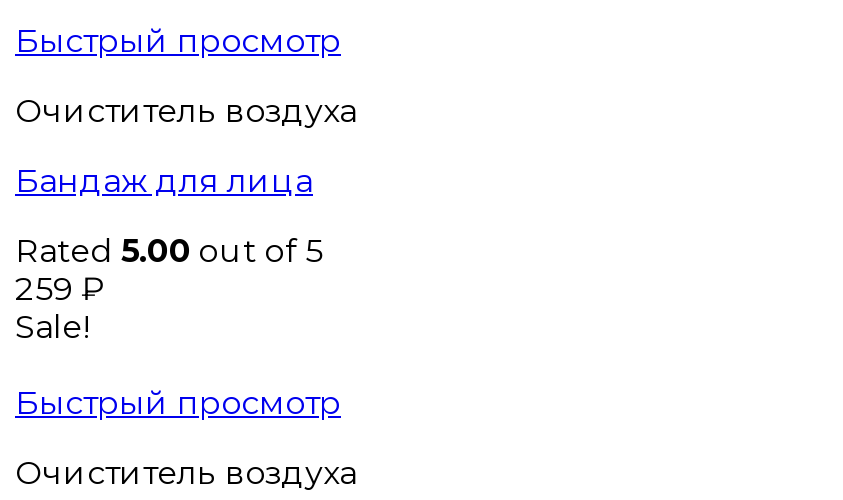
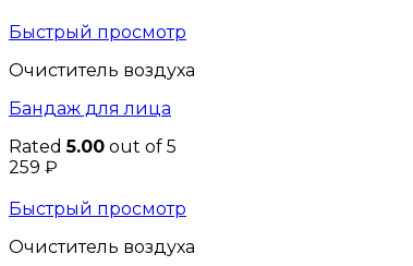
- Sale!
